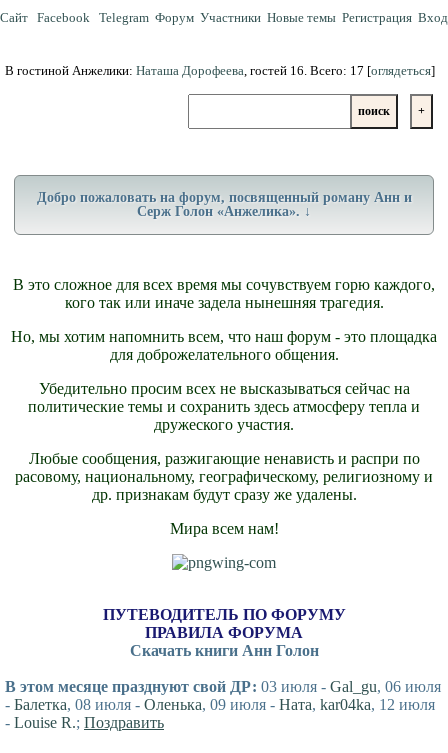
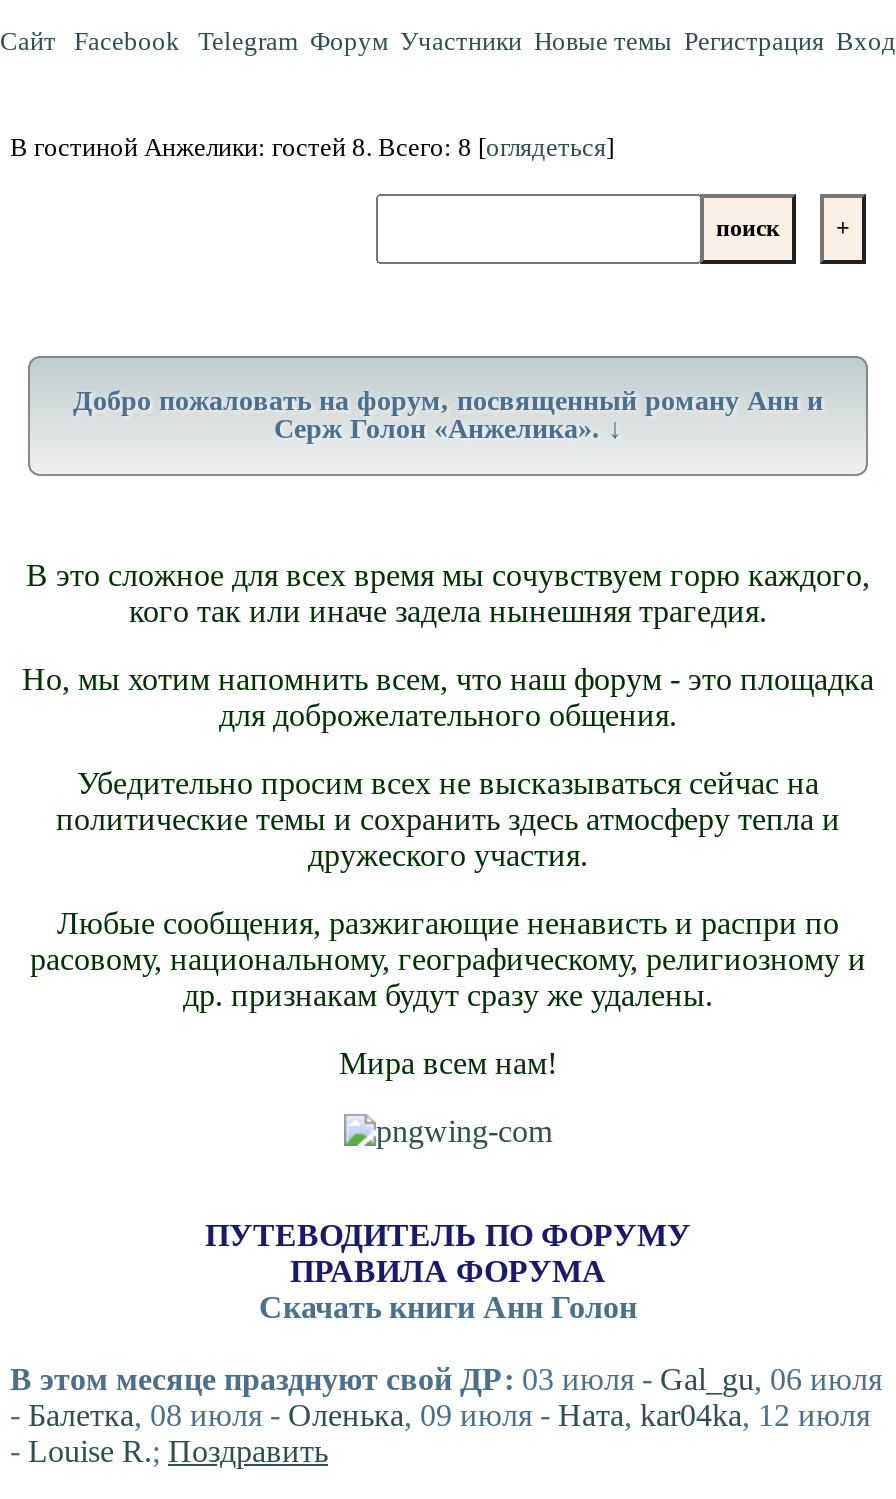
- В гостиной Анжелики: Наташа Дорофеева, гостей 16. Всего: 17 [оглядеться]
+ В гостиной Анжелики: гостей 8. Всего: 8 [оглядеться]
